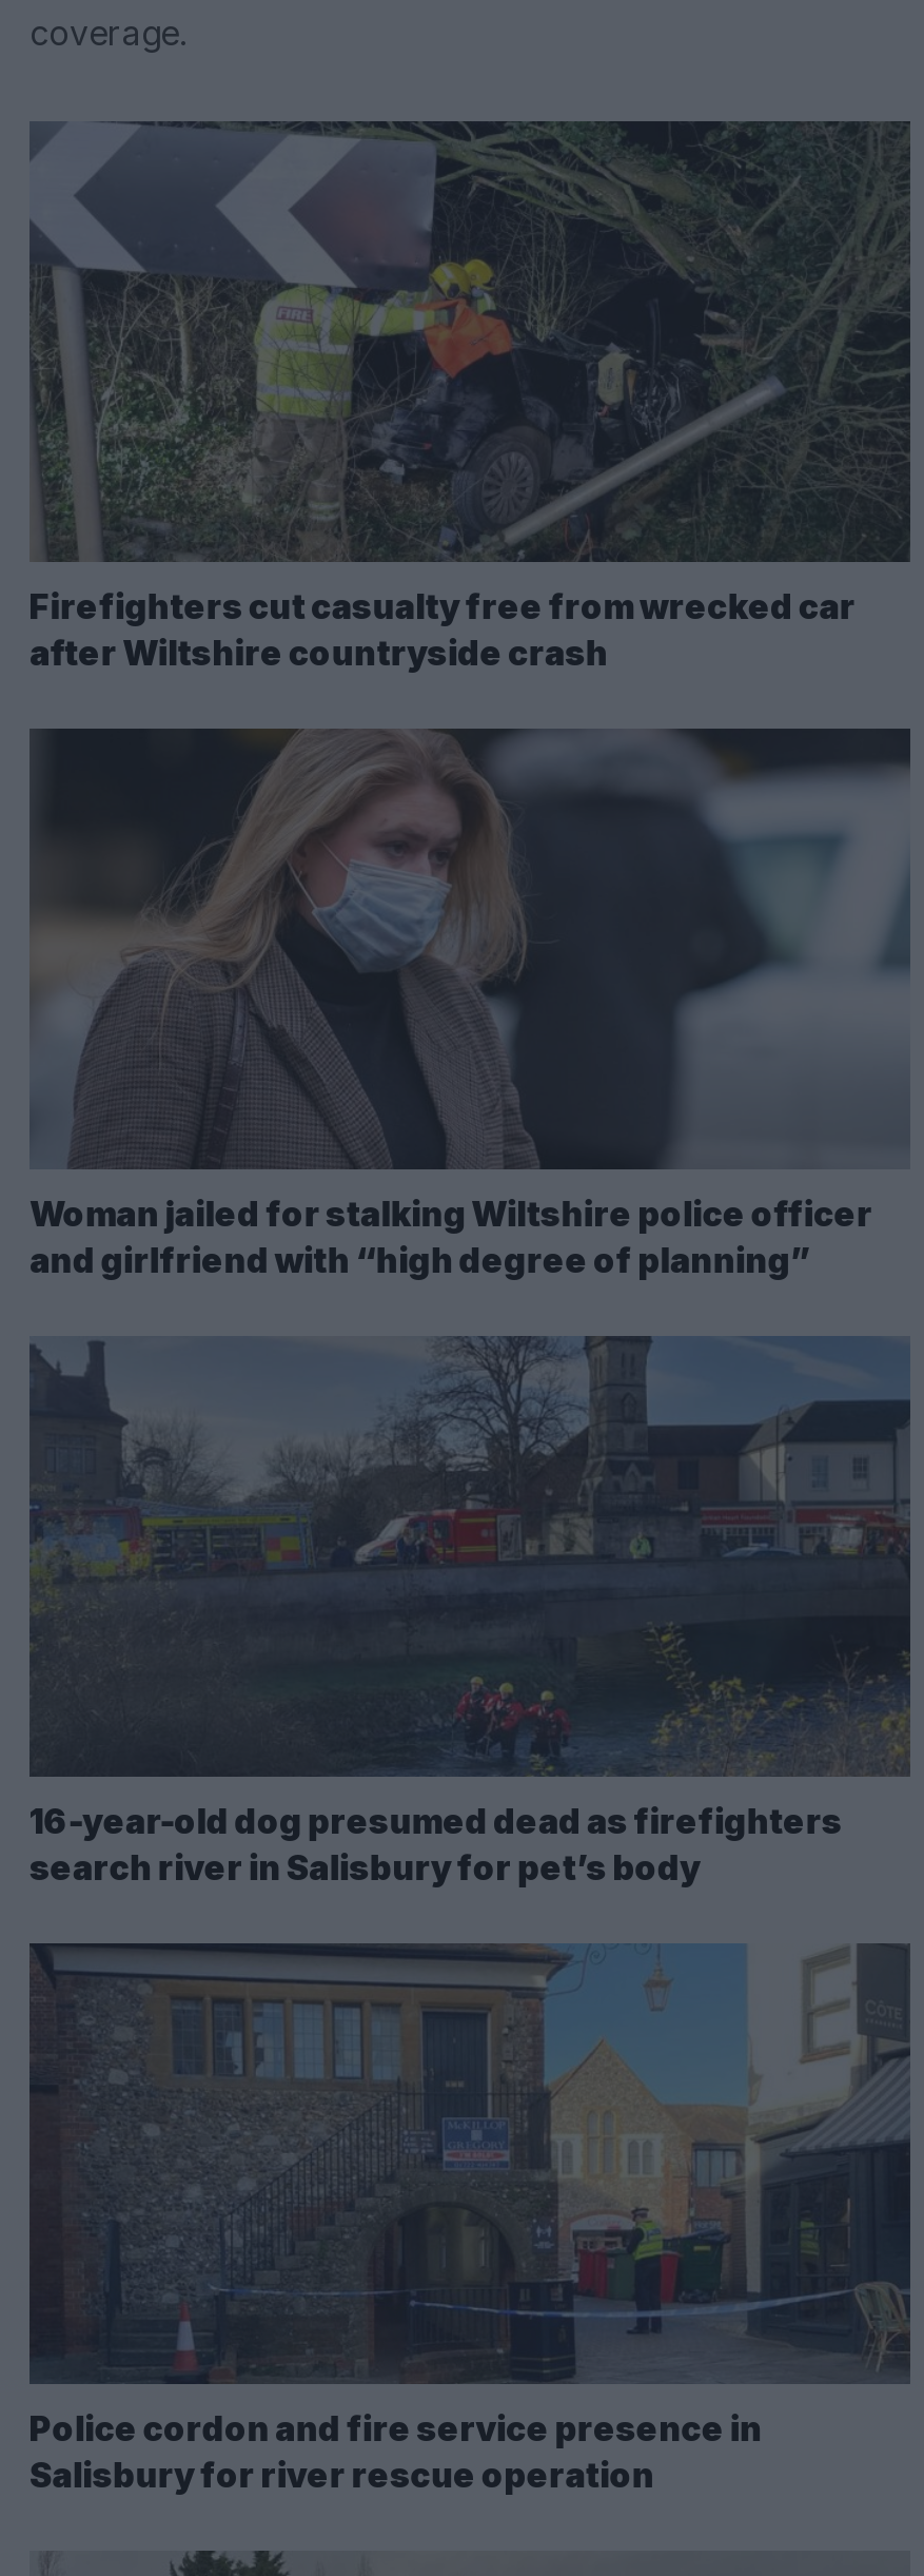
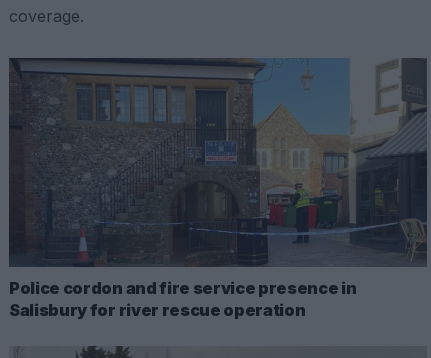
- [image]
- Firefighters cut casualty free from wrecked car
- after Wiltshire countryside crash

- [image]
- Woman jailed for stalking Wiltshire police officer
- and girlfriend with “high degree of planning”

- [image]
- 16-year-old dog presumed dead as firefighters
- search river in Salisbury for pet’s body
